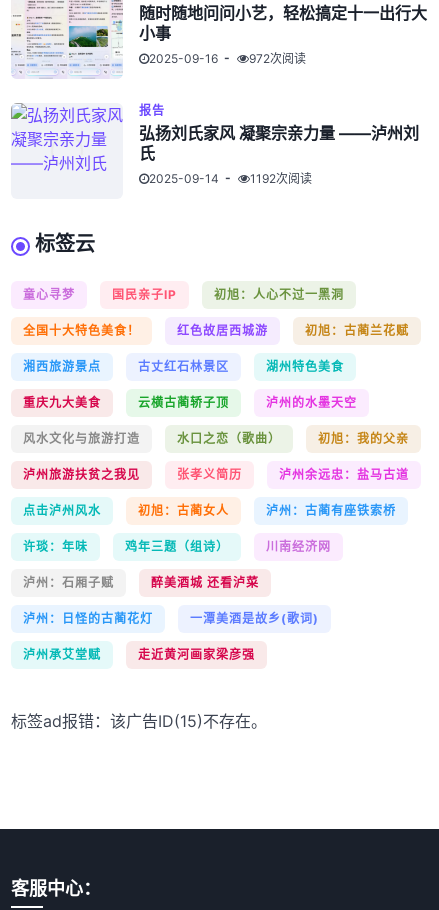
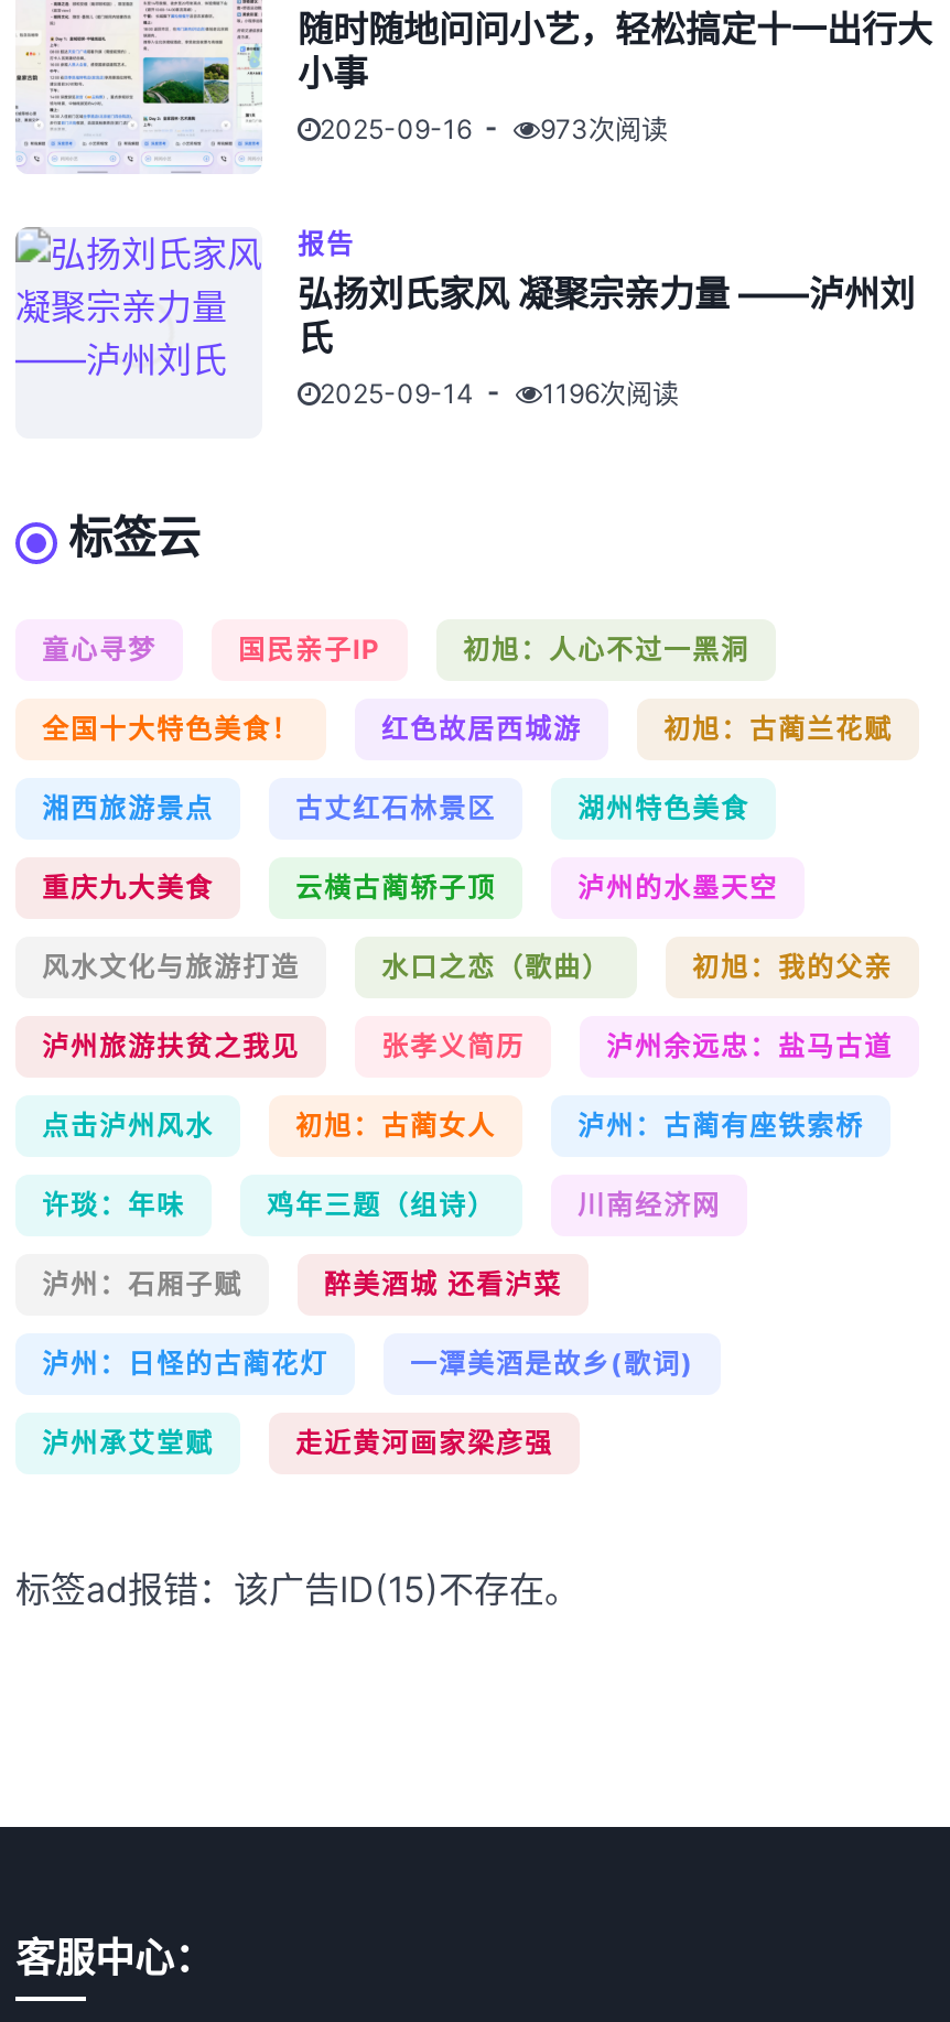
- 972次阅读
+ 973次阅读

- 1192次阅读
+ 1196次阅读
